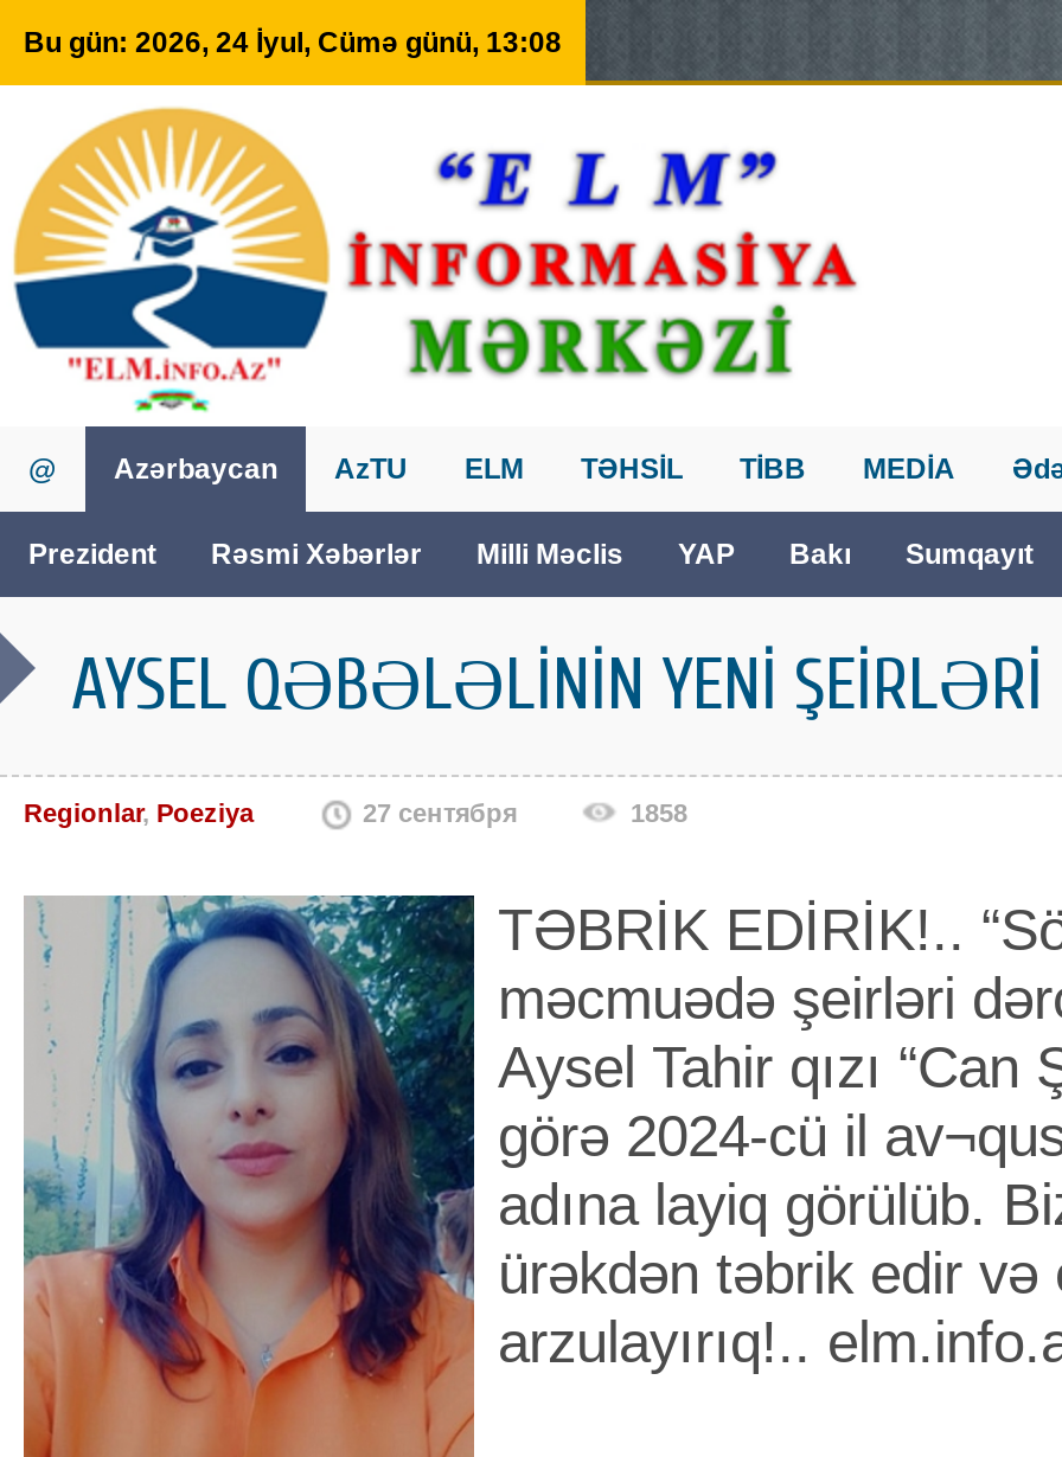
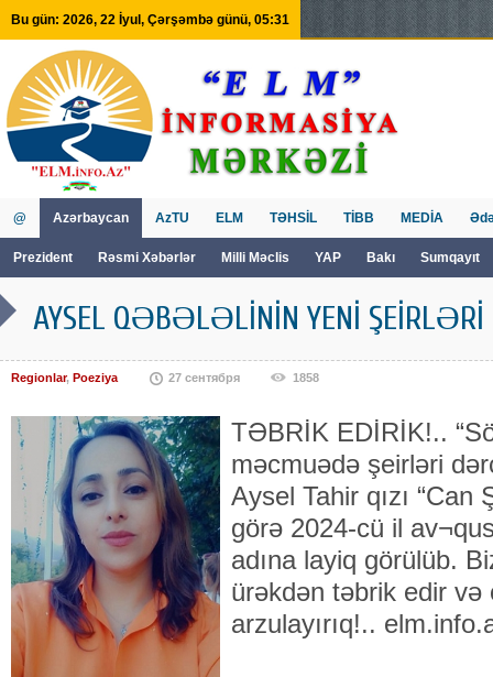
- Bu gün: 2026, 24 İyul, Cümə günü, 13:08
+ Bu gün: 2026, 22 İyul, Çərşəmbə günü, 05:31
